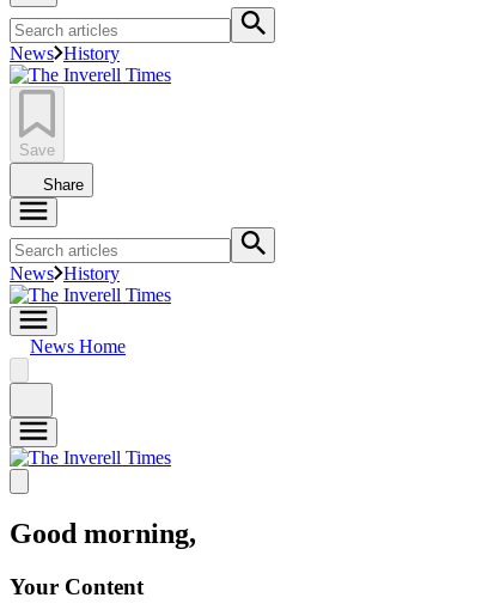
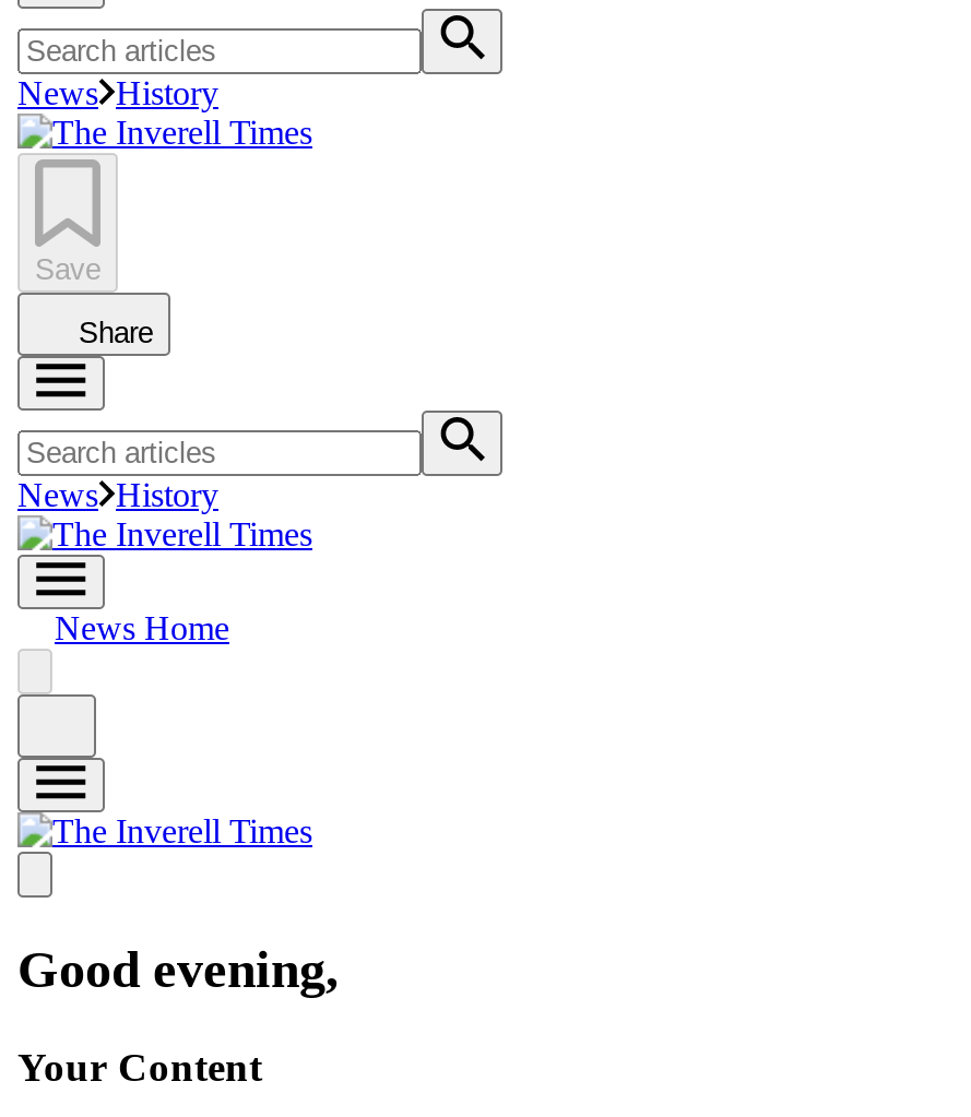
- Good morning,
+ Good evening,
